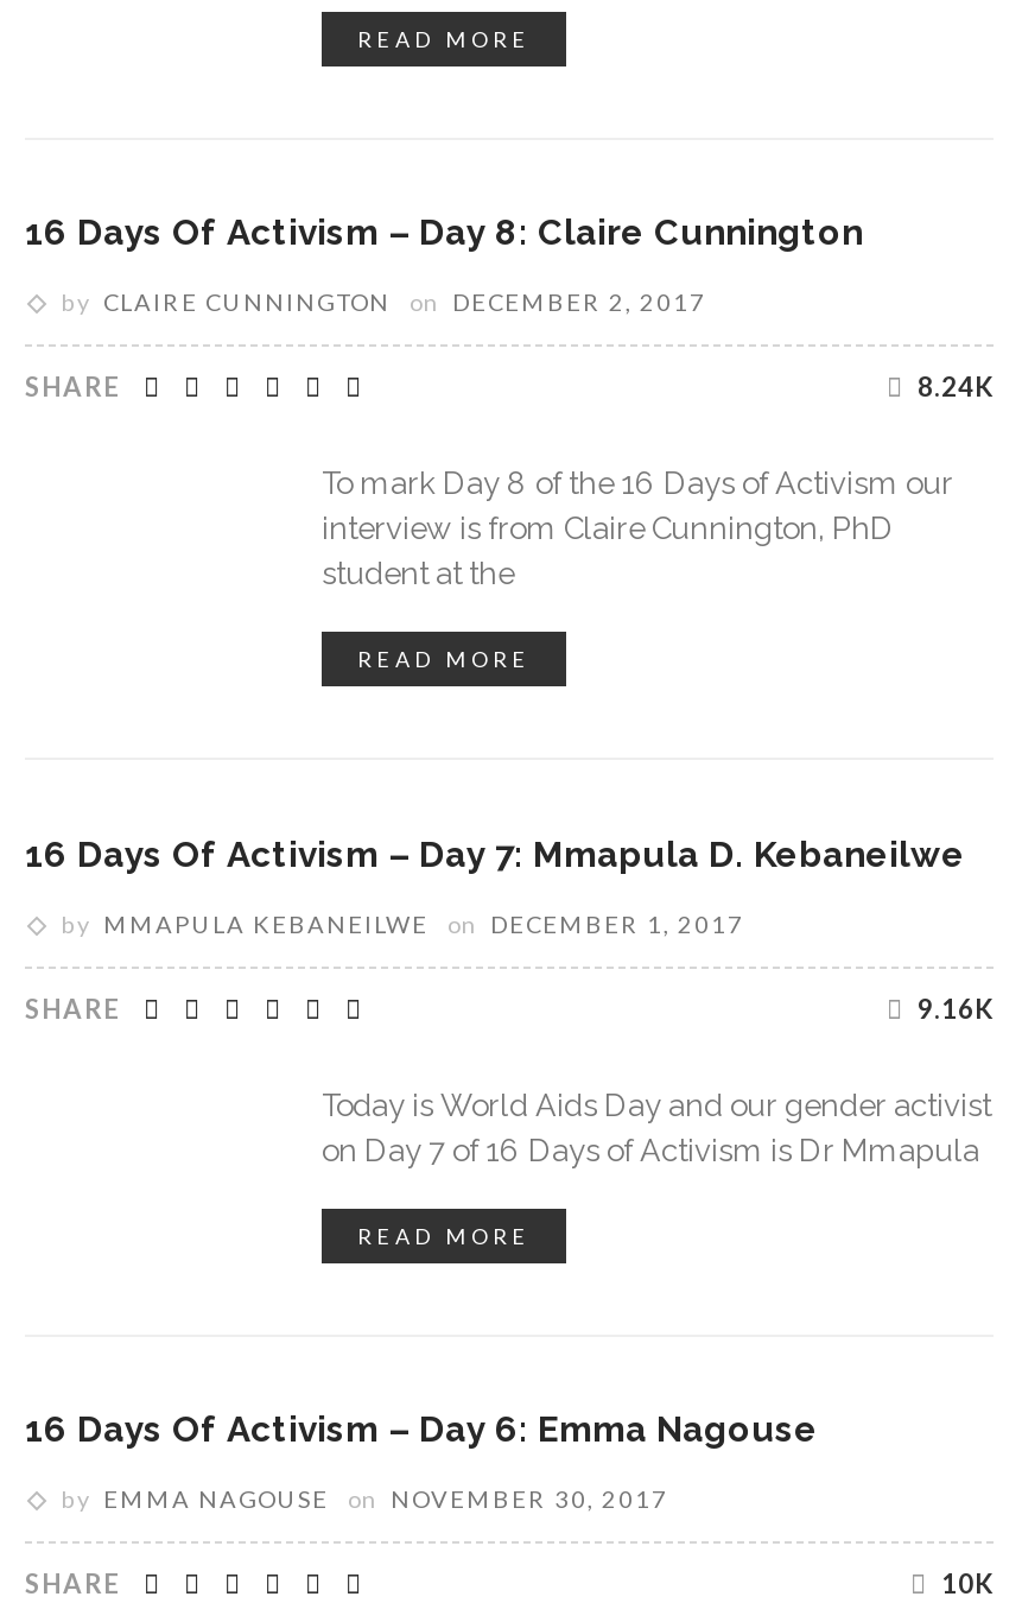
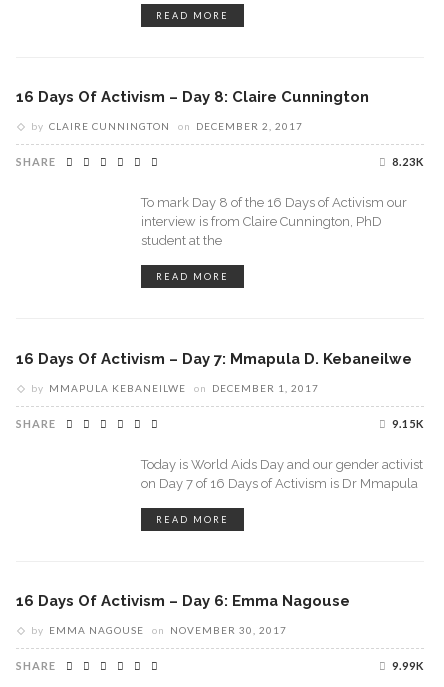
- 8.24K
+ 8.23K

- 9.16K
+ 9.15K

- 10K
+ 9.99K
